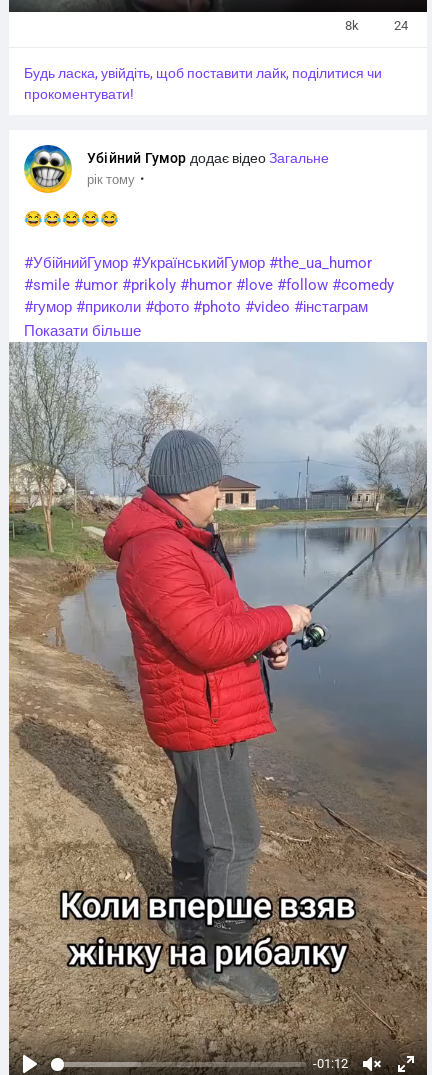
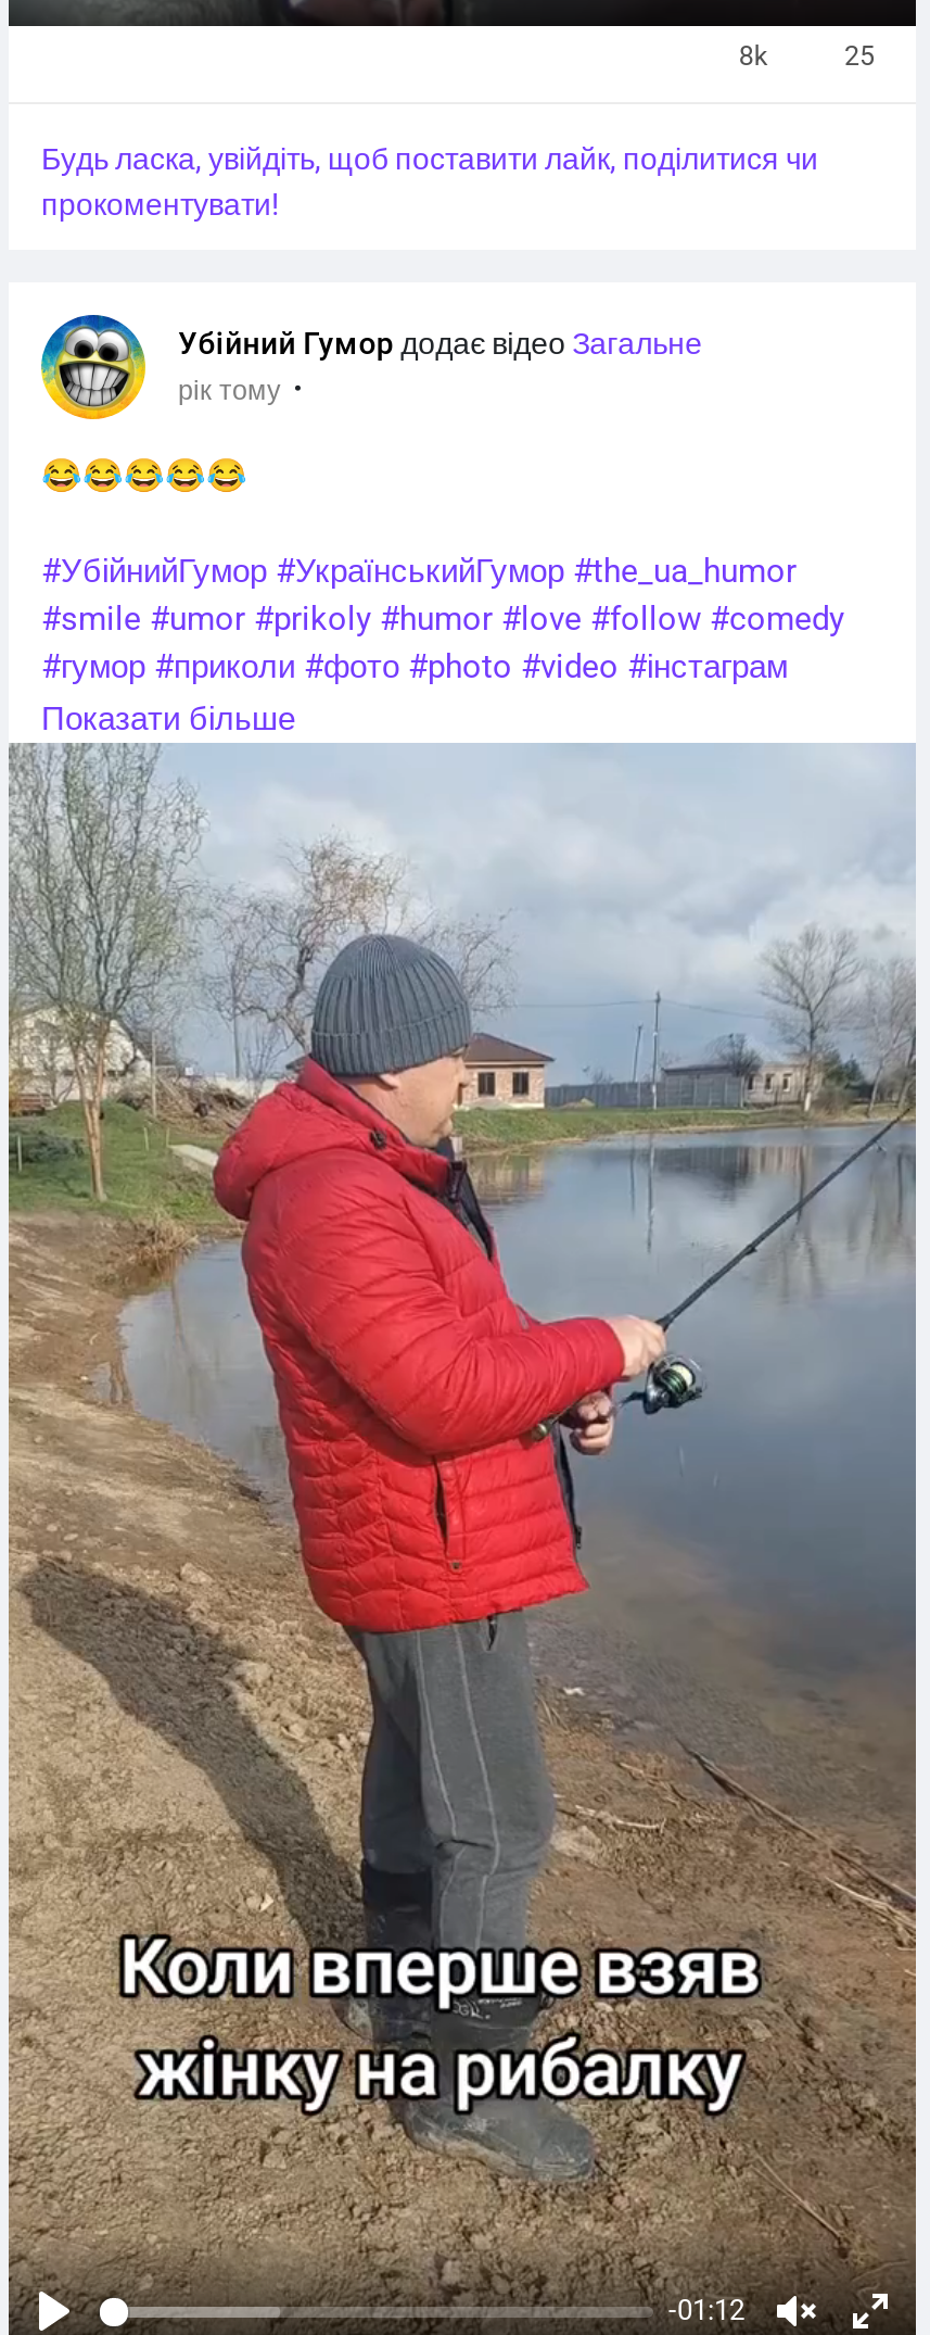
- 24
+ 25
